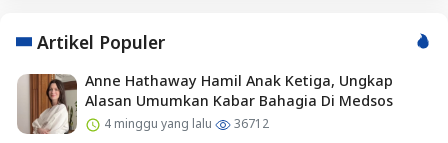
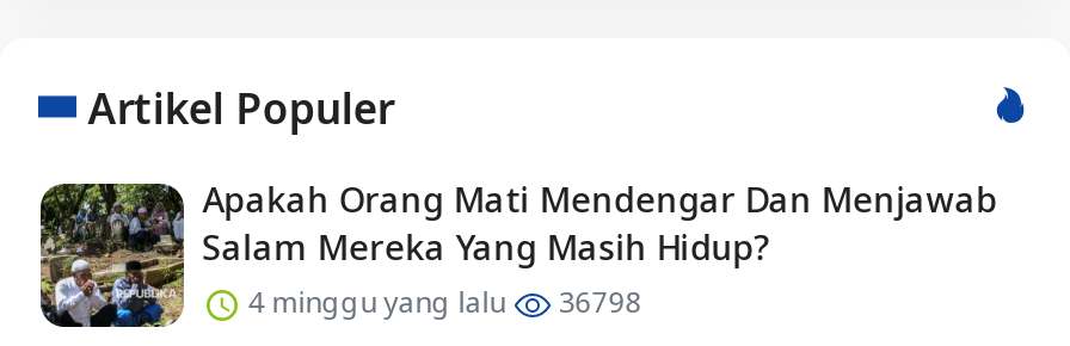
- [image]
- Anne Hathaway Hamil Anak Ketiga, Ungkap
- Alasan Umumkan Kabar Bahagia Di Medsos
+ [image]
+ Apakah Orang Mati Mendengar Dan Menjawab
+ Salam Mereka Yang Masih Hidup?

- 4 minggu yang lalu 36712
+ 4 minggu yang lalu 36798
